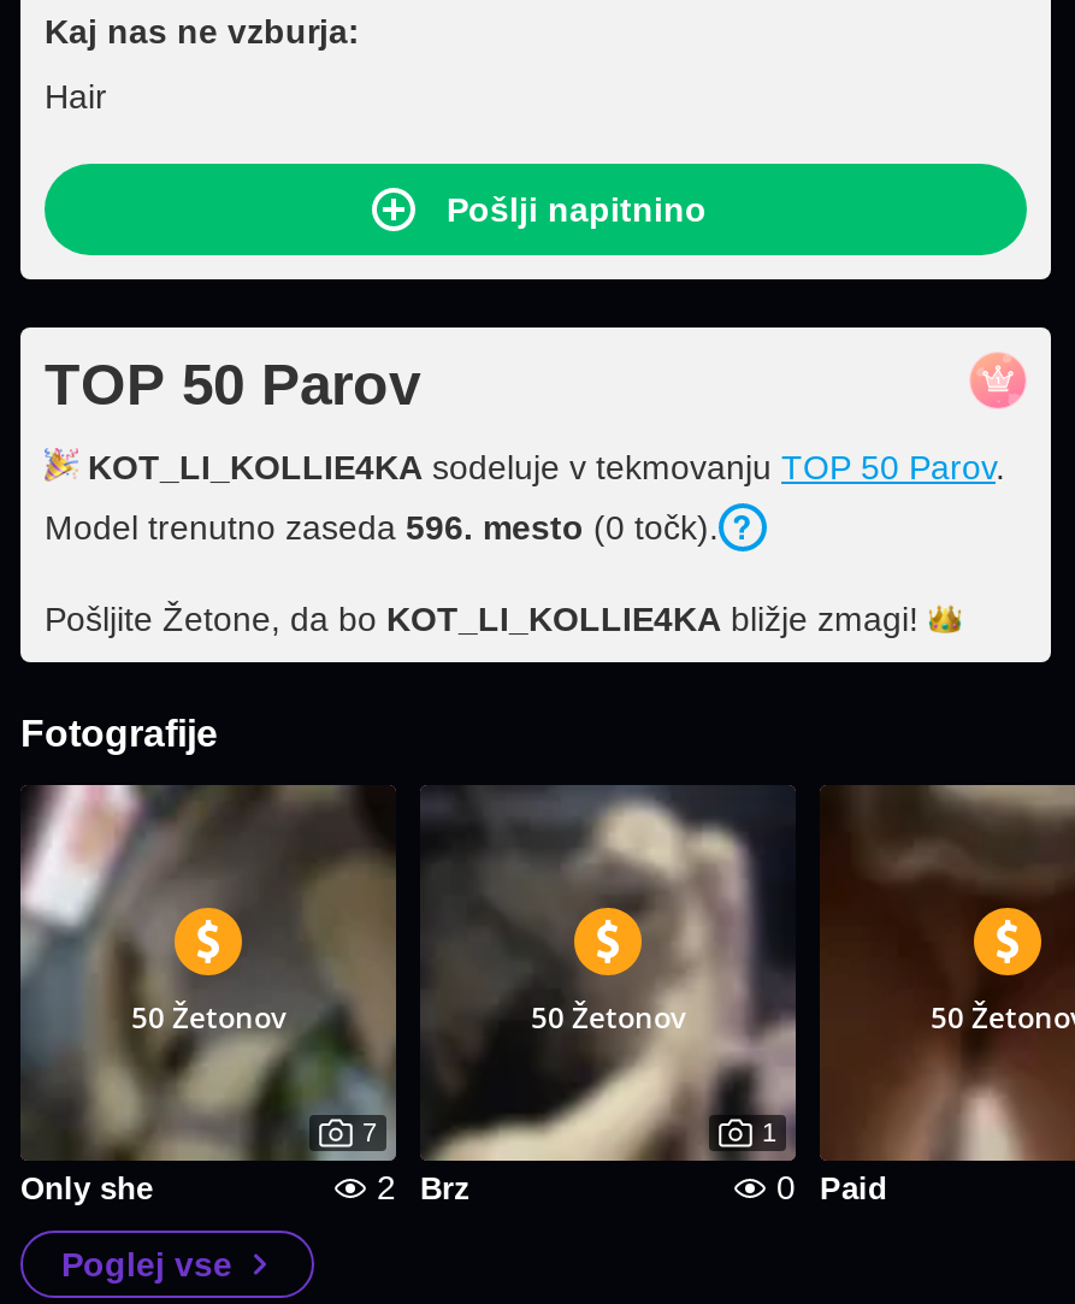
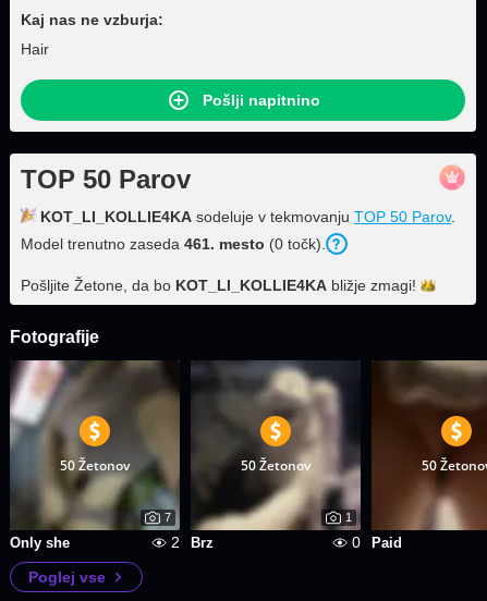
- Model trenutno zaseda 596. mesto (0 točk).
+ Model trenutno zaseda 461. mesto (0 točk).
